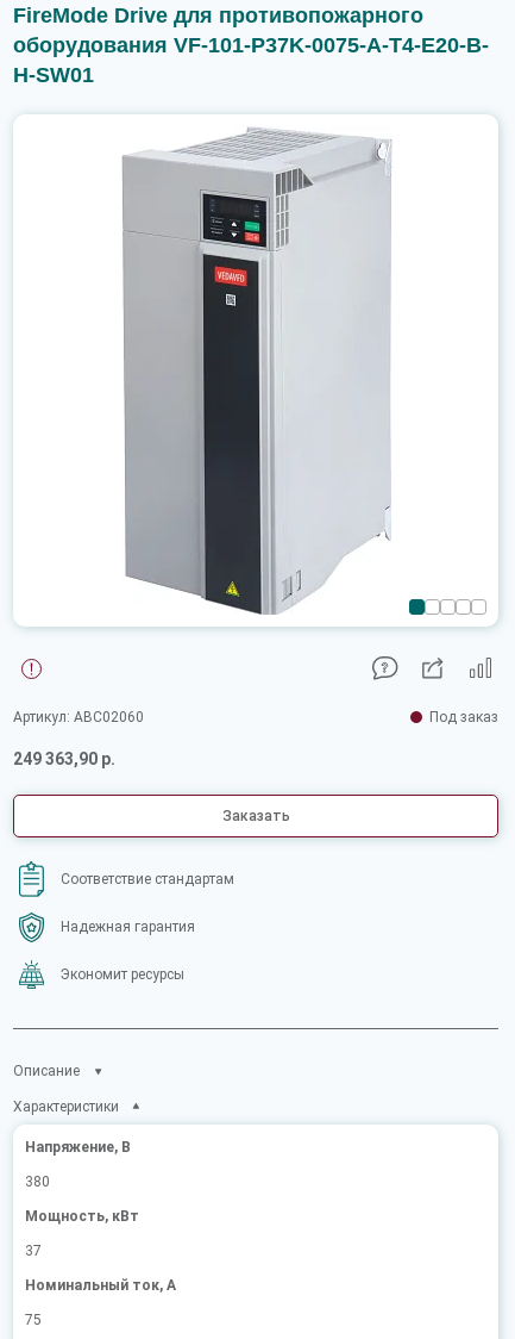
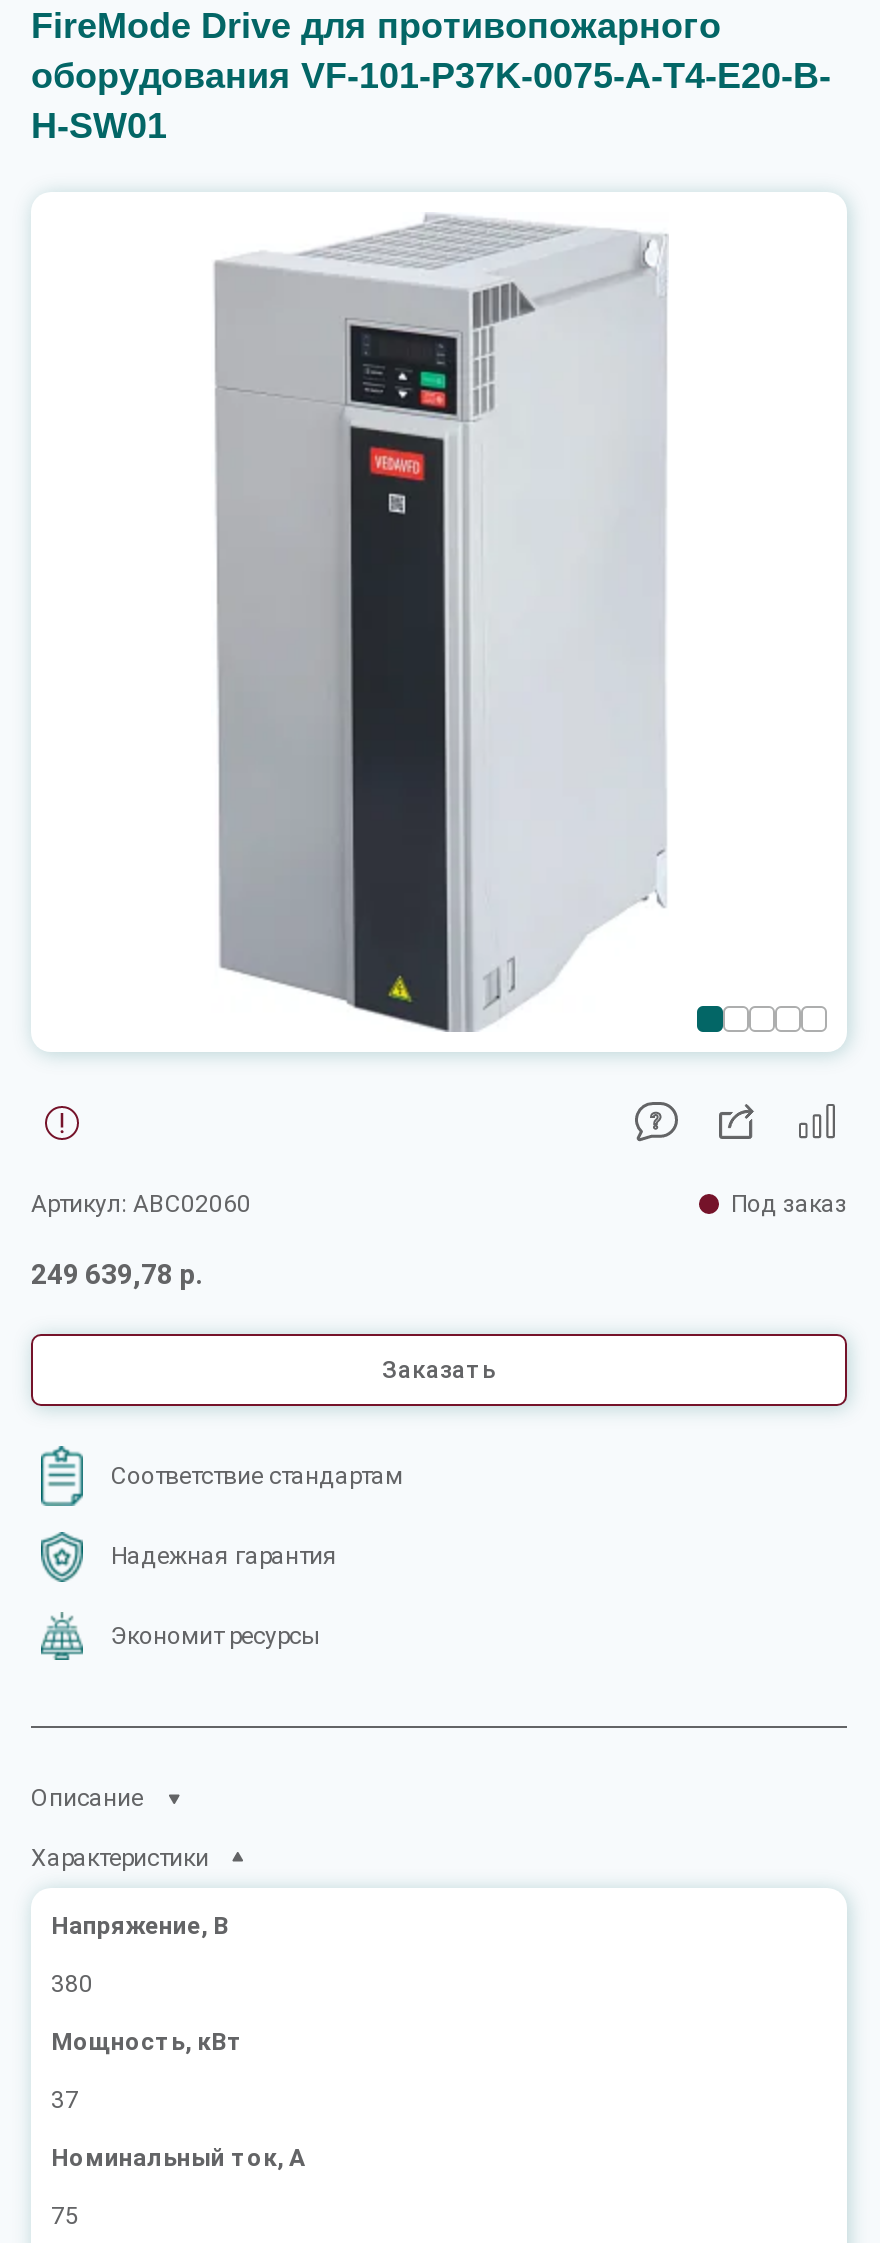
- 249 363,90 р.
+ 249 639,78 р.
